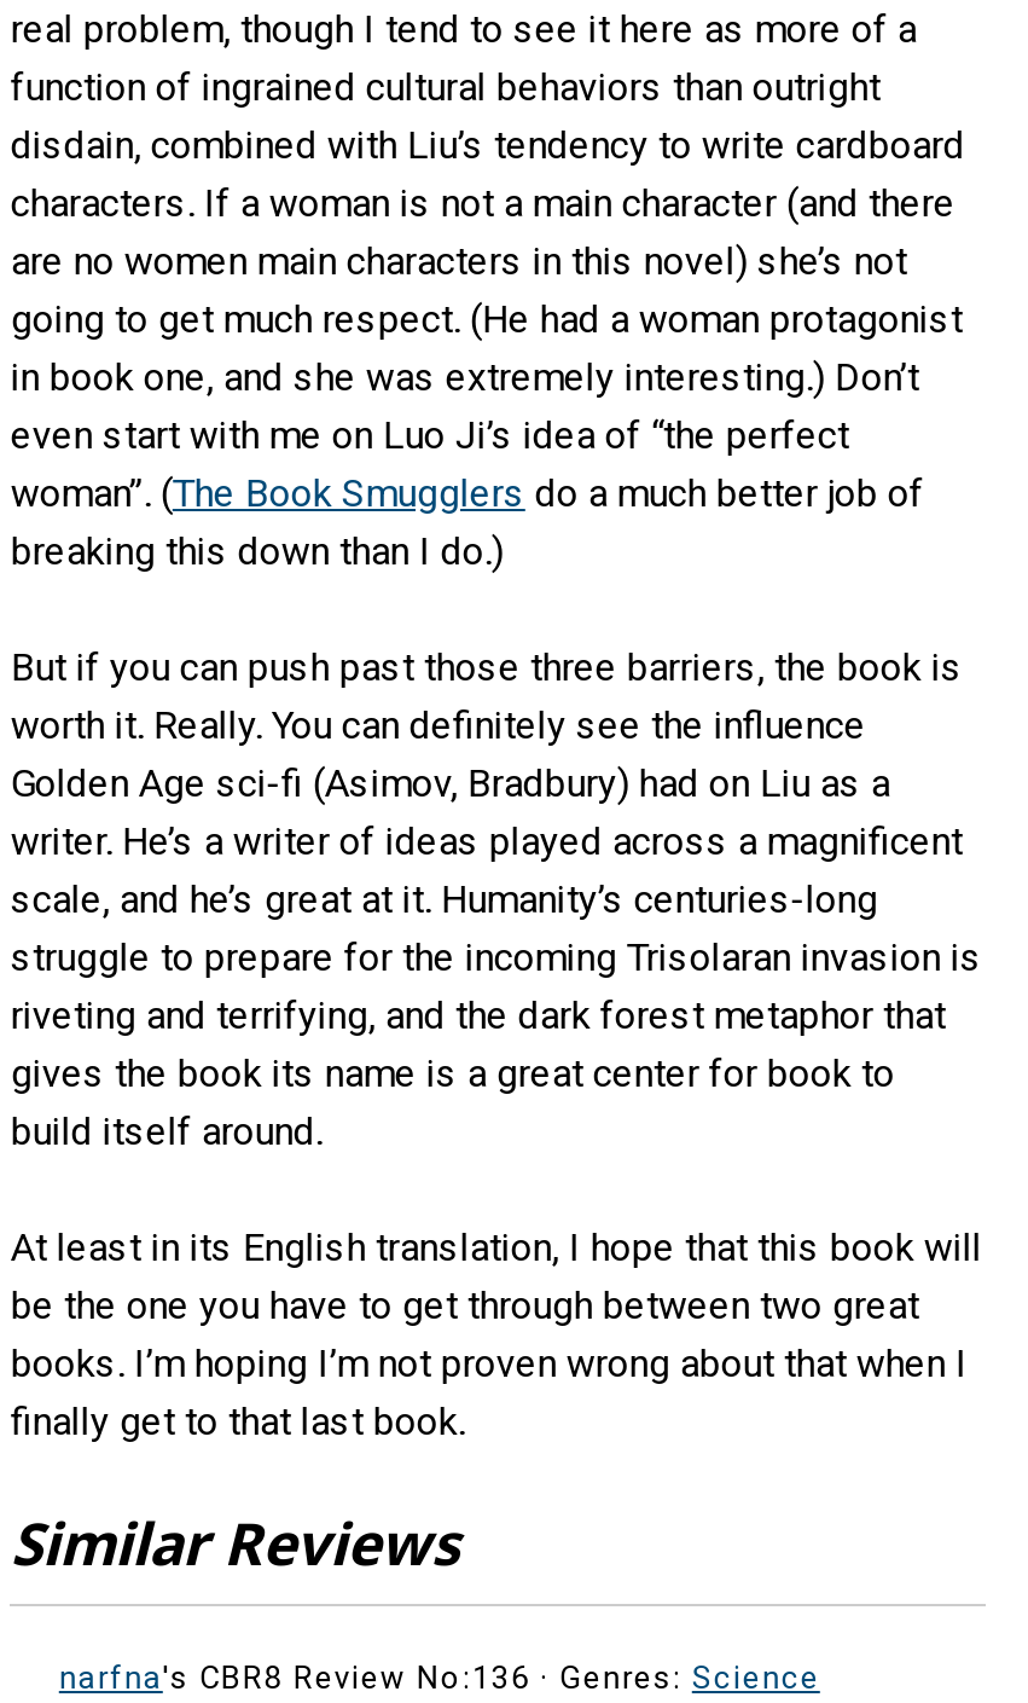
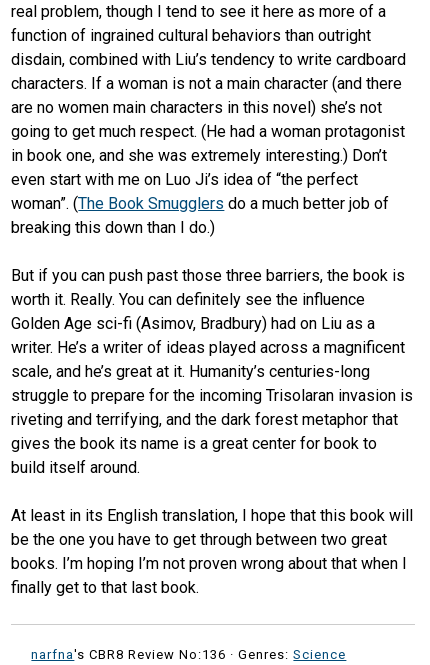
- Similar Reviews
